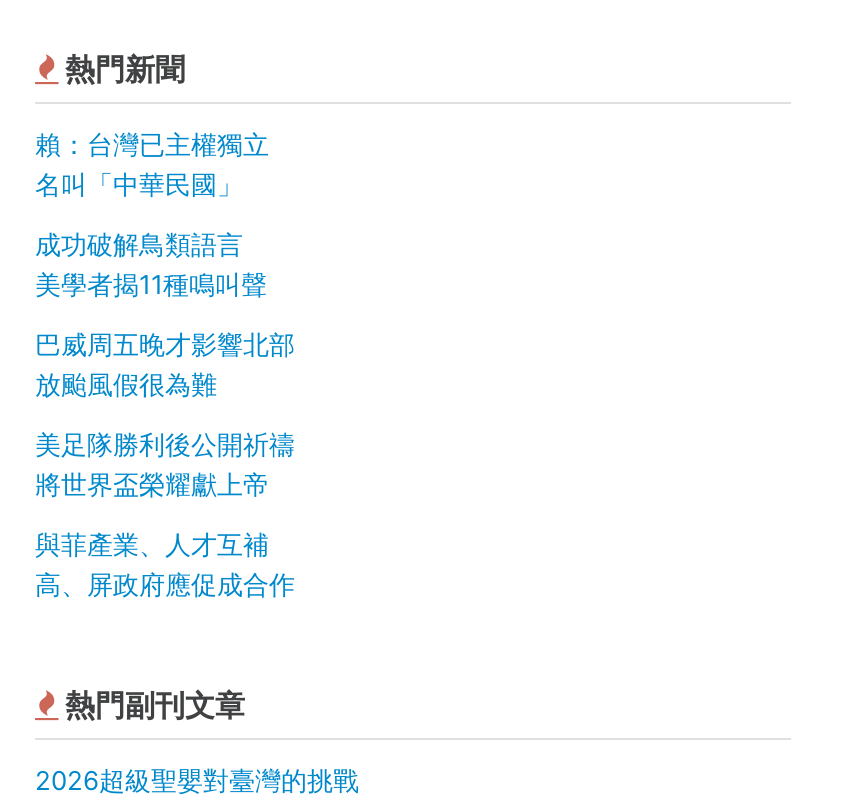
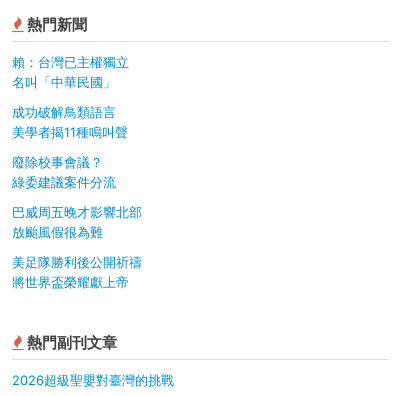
+ 廢除校事會議？
+ 綠委建議案件分流

moved down: 巴威周五晚才影響北部 | 放颱風假很為難 | 美足隊勝利後公開祈禱 | 將世界盃榮耀獻上帝

- 與菲產業、人才互補
- 高、屏政府應促成合作
